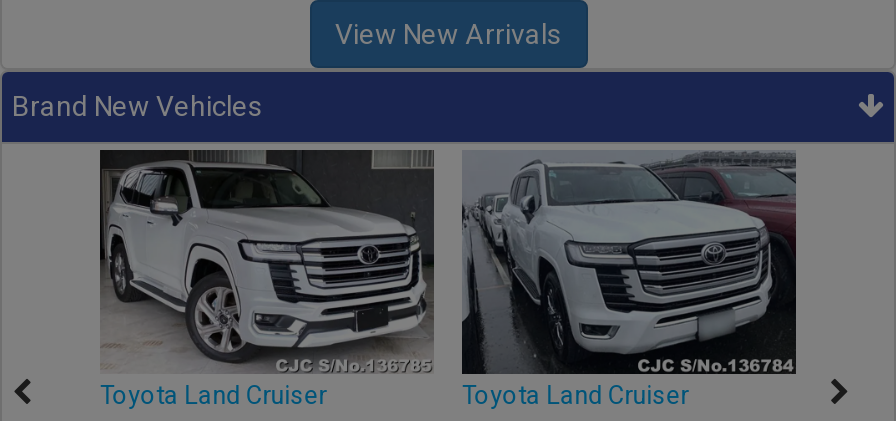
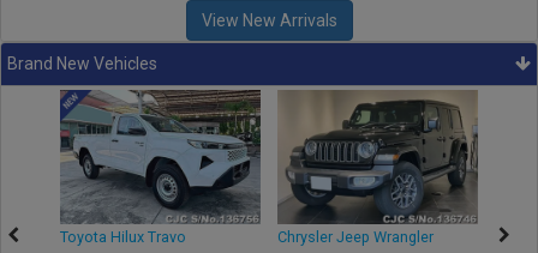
- [image]
- Toyota Land Cruiser
+ [image]
+ Toyota Hilux Travo

- [image]
- Toyota Land Cruiser
+ [image]
+ Chrysler Jeep Wrangler
